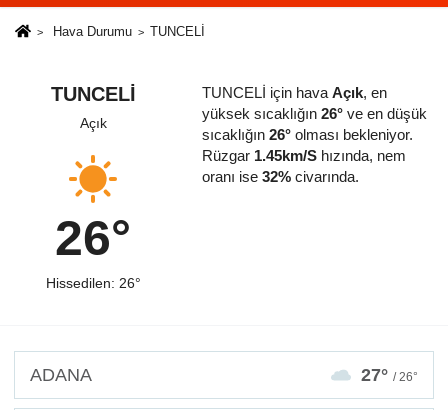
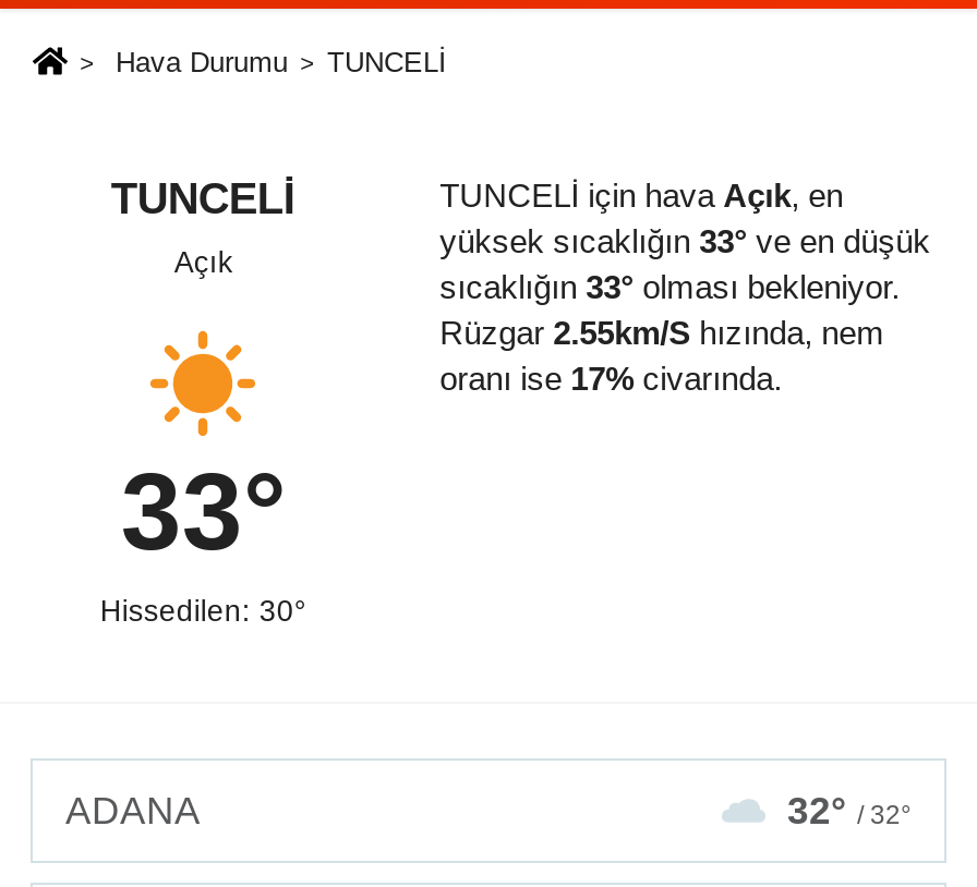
- yüksek sıcaklığın 26° ve en düşük
+ yüksek sıcaklığın 33° ve en düşük

- sıcaklığın 26° olması bekleniyor.
+ sıcaklığın 33° olması bekleniyor.

- Rüzgar 1.45km/S hızında, nem
+ Rüzgar 2.55km/S hızında, nem

- oranı ise 32% civarında.
+ oranı ise 17% civarında.

- 26°
+ 33°

- Hissedilen: 26°
+ Hissedilen: 30°

- 27° / 26°
+ 32° / 32°
